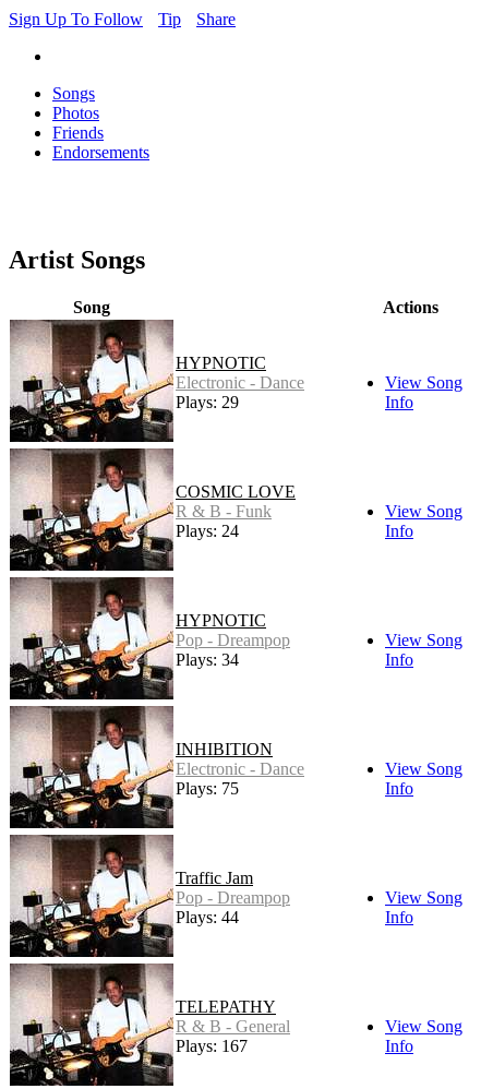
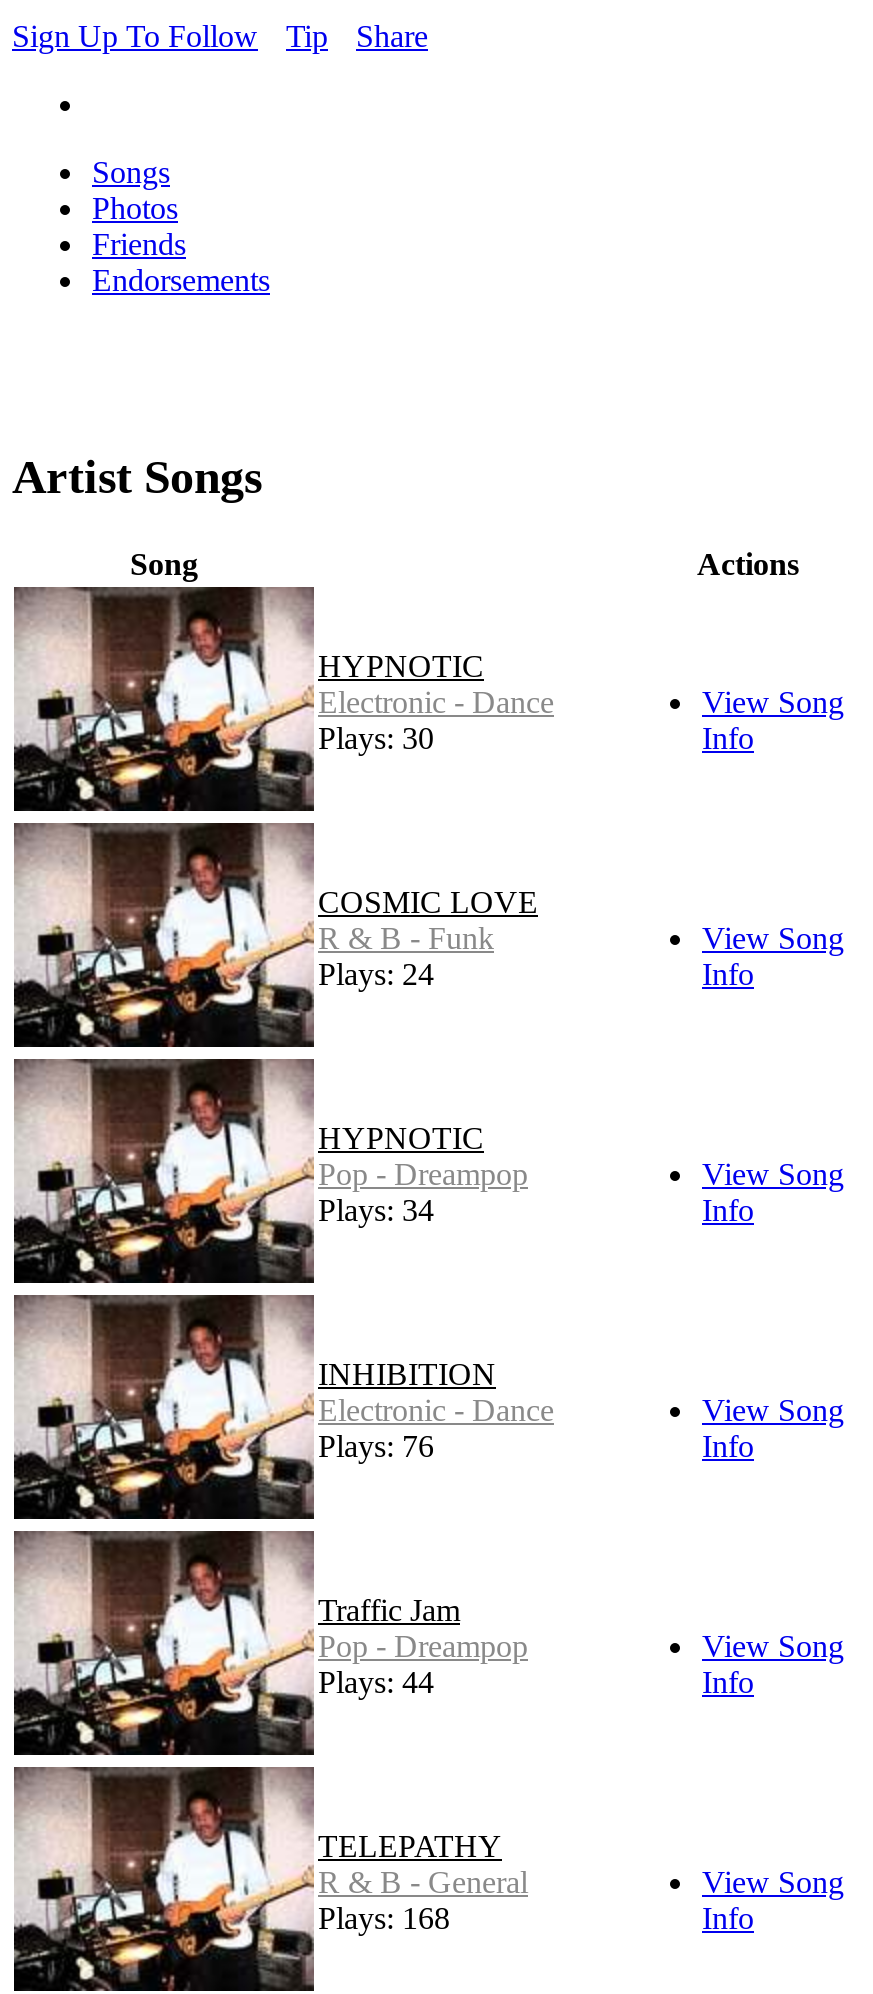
- Plays: 29
+ Plays: 30

- Plays: 75
+ Plays: 76

- Plays: 167
+ Plays: 168
